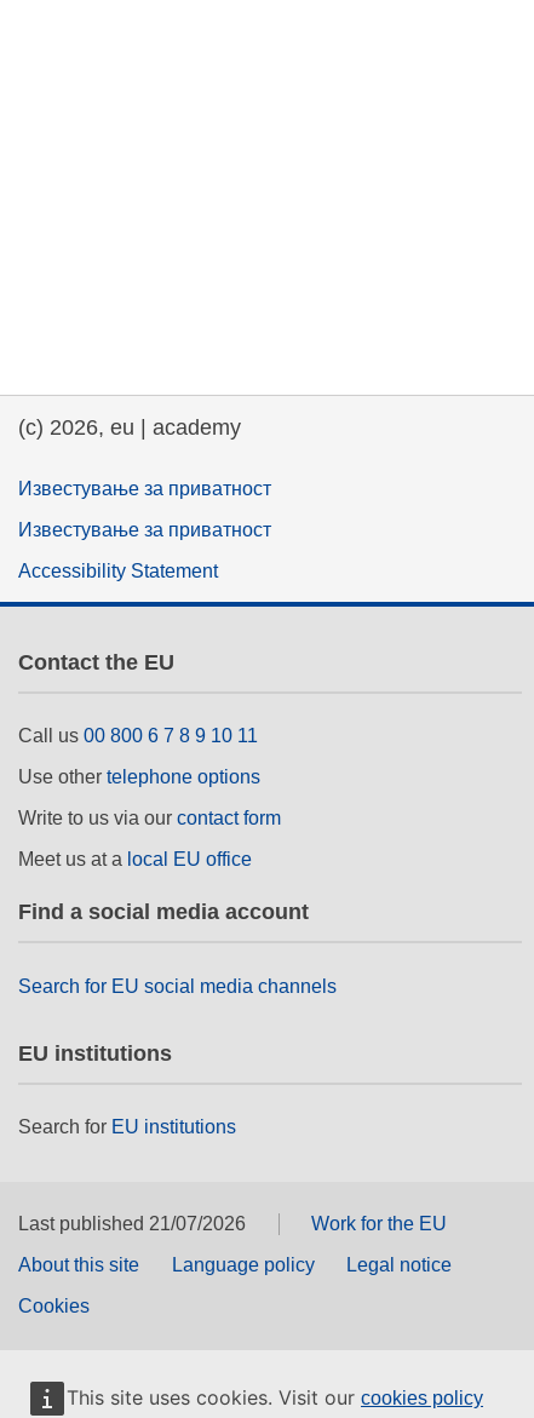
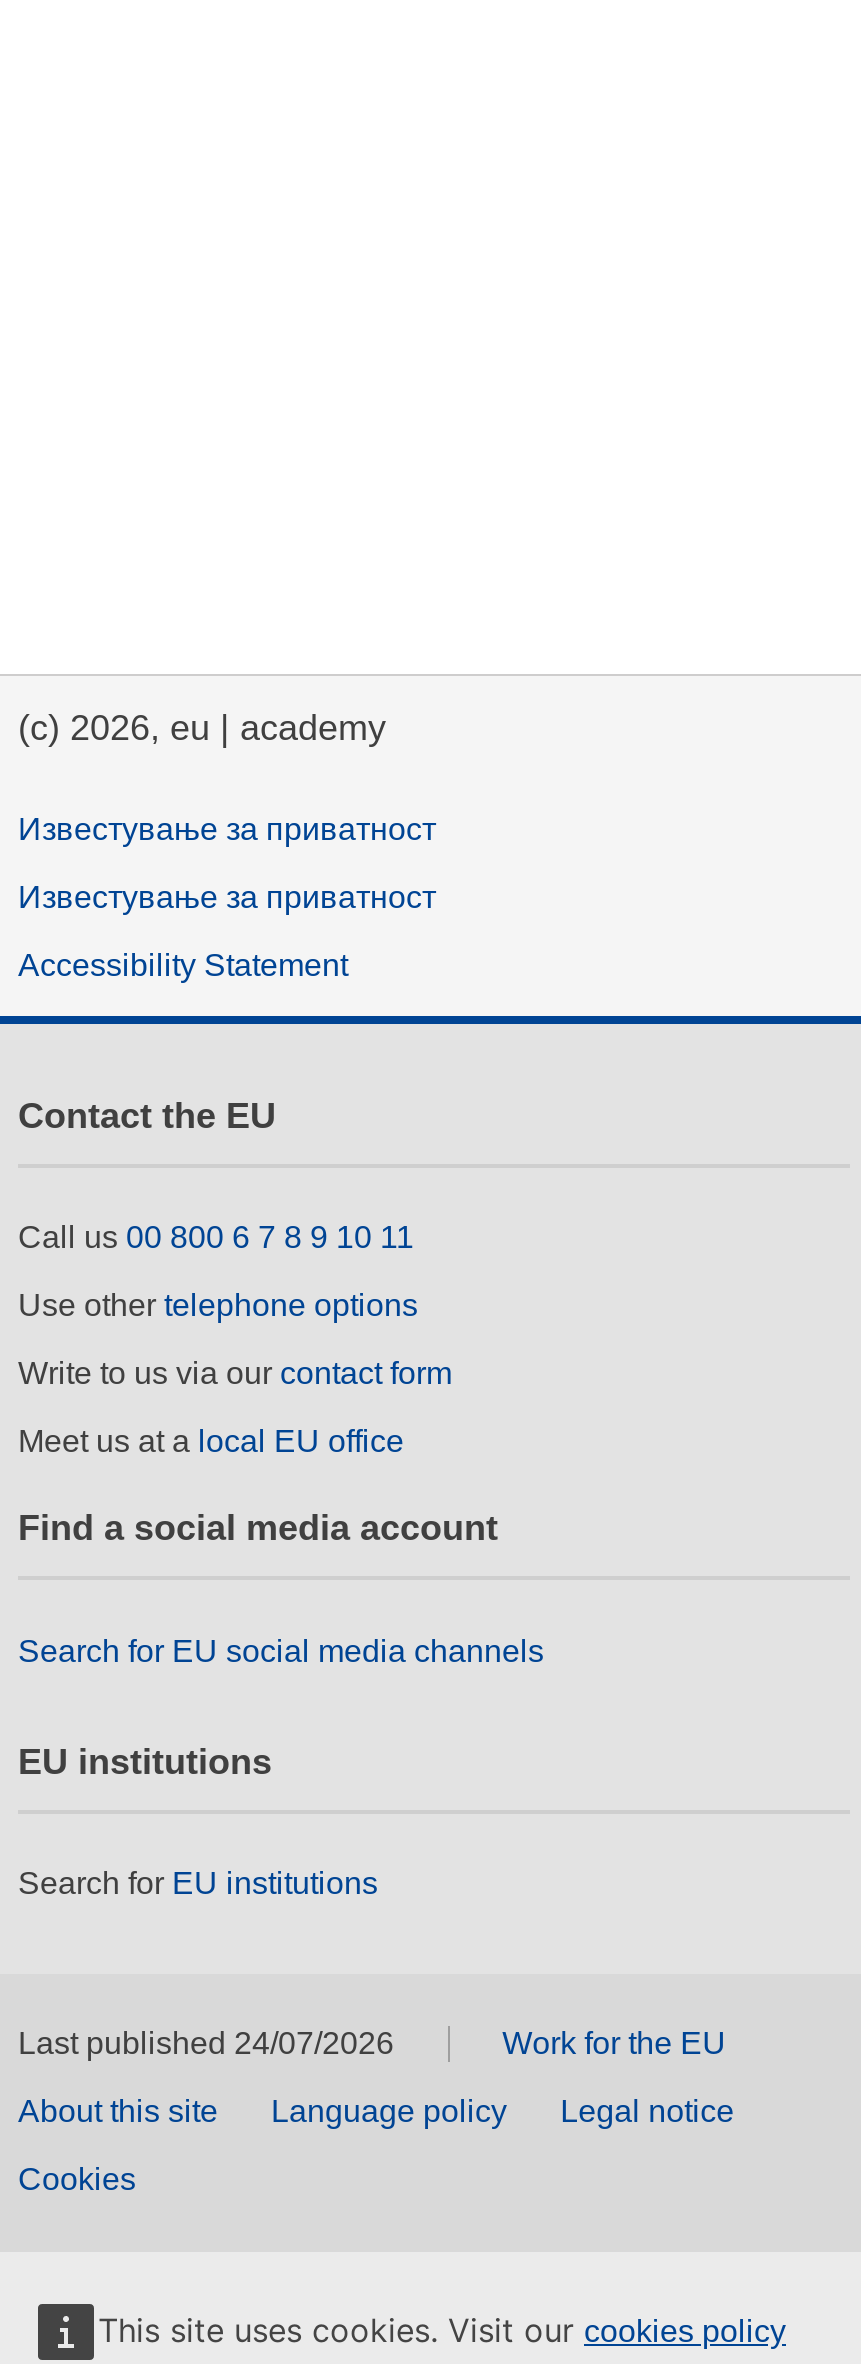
- Last published 21/07/2026
+ Last published 24/07/2026
